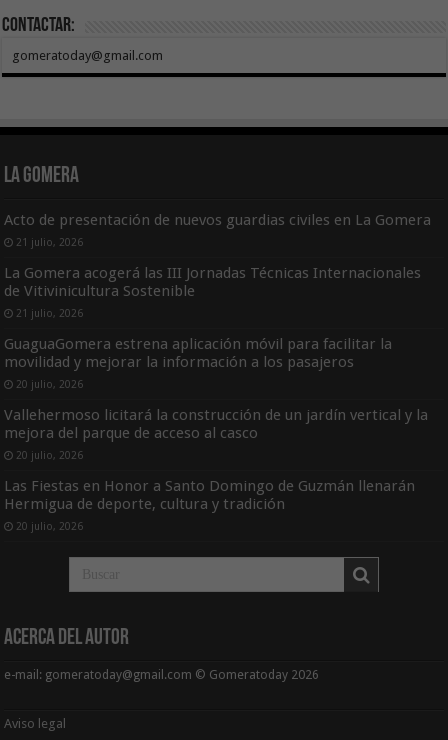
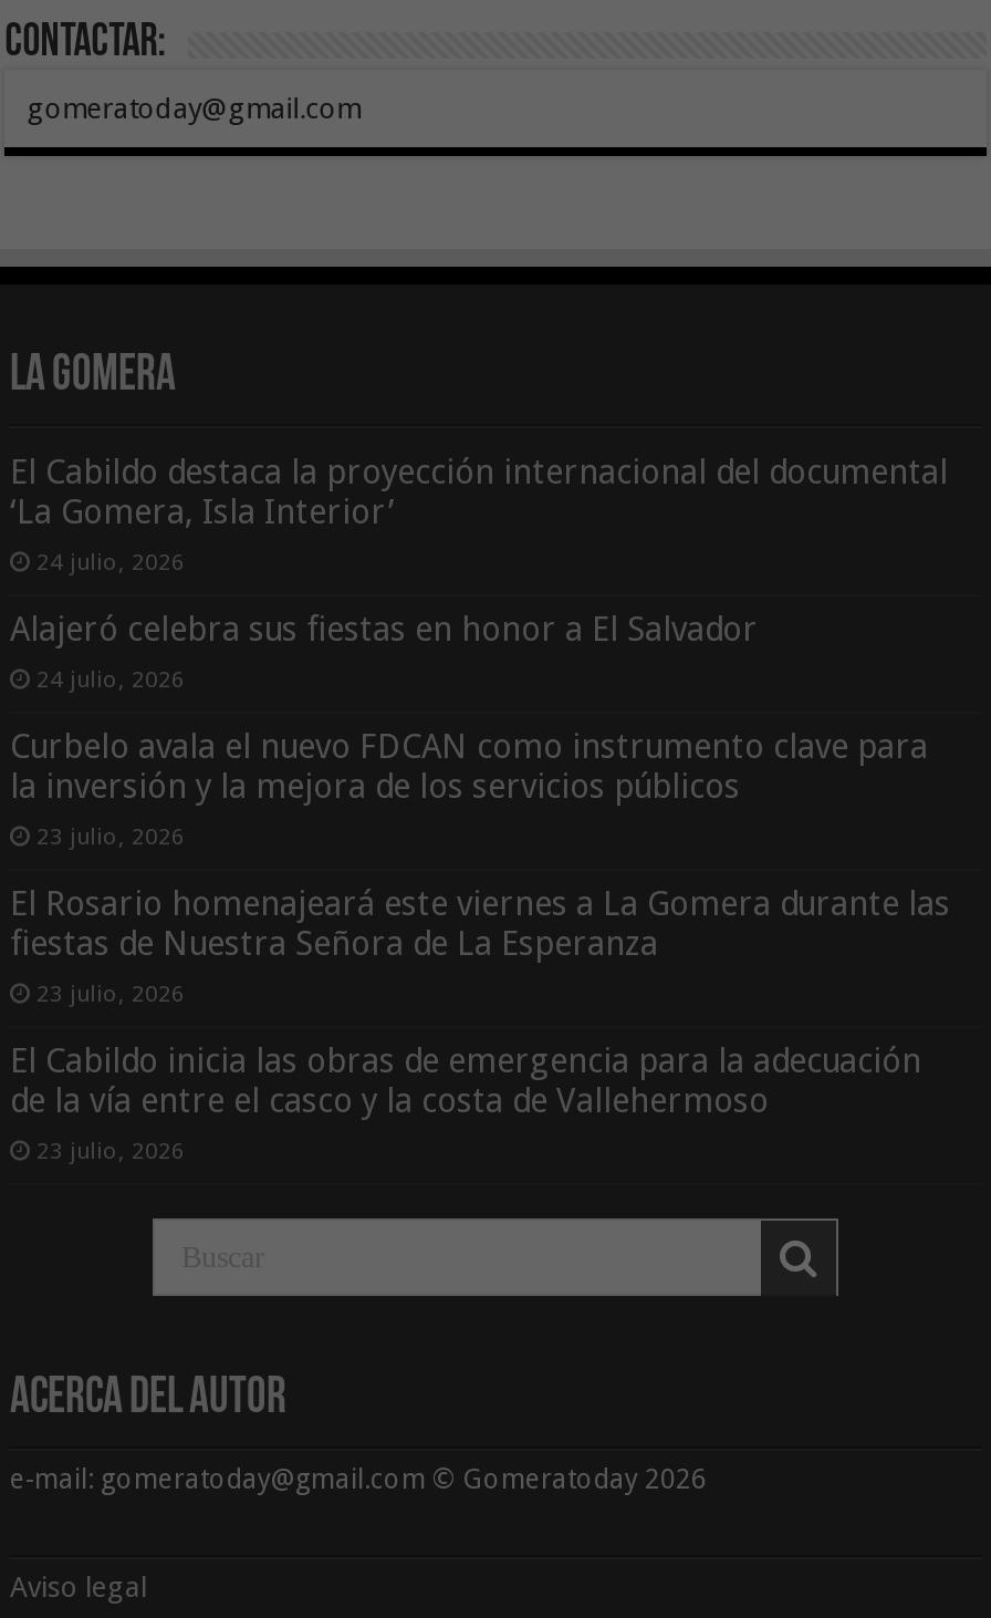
- Acto de presentación de nuevos guardias civiles en La Gomera
- 21 julio, 2026
+ El Cabildo destaca la proyección internacional del documental
+ ‘La Gomera, Isla Interior’
+ 24 julio, 2026

- La Gomera acogerá las III Jornadas Técnicas Internacionales
- de Vitivinicultura Sostenible
- 21 julio, 2026
+ Alajeró celebra sus fiestas en honor a El Salvador
+ 24 julio, 2026

- GuaguaGomera estrena aplicación móvil para facilitar la
- movilidad y mejorar la información a los pasajeros
- 20 julio, 2026
+ Curbelo avala el nuevo FDCAN como instrumento clave para
+ la inversión y la mejora de los servicios públicos
+ 23 julio, 2026

- Vallehermoso licitará la construcción de un jardín vertical y la
- mejora del parque de acceso al casco
- 20 julio, 2026
+ El Rosario homenajeará este viernes a La Gomera durante las
+ fiestas de Nuestra Señora de La Esperanza
+ 23 julio, 2026

- Las Fiestas en Honor a Santo Domingo de Guzmán llenarán
- Hermigua de deporte, cultura y tradición
- 20 julio, 2026
+ El Cabildo inicia las obras de emergencia para la adecuación
+ de la vía entre el casco y la costa de Vallehermoso
+ 23 julio, 2026
